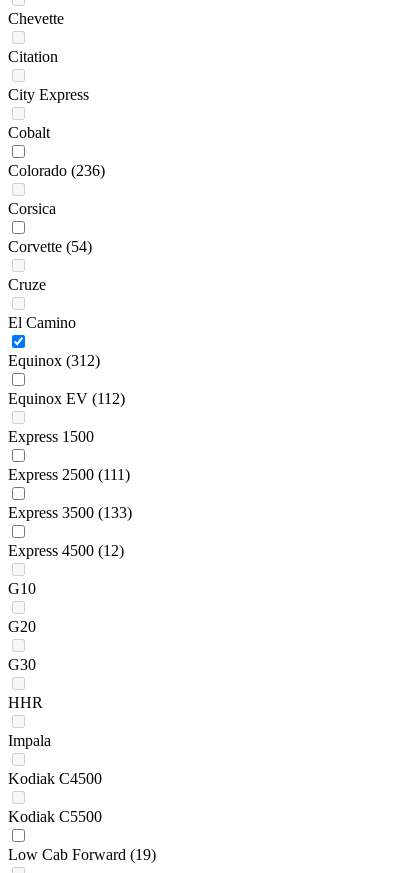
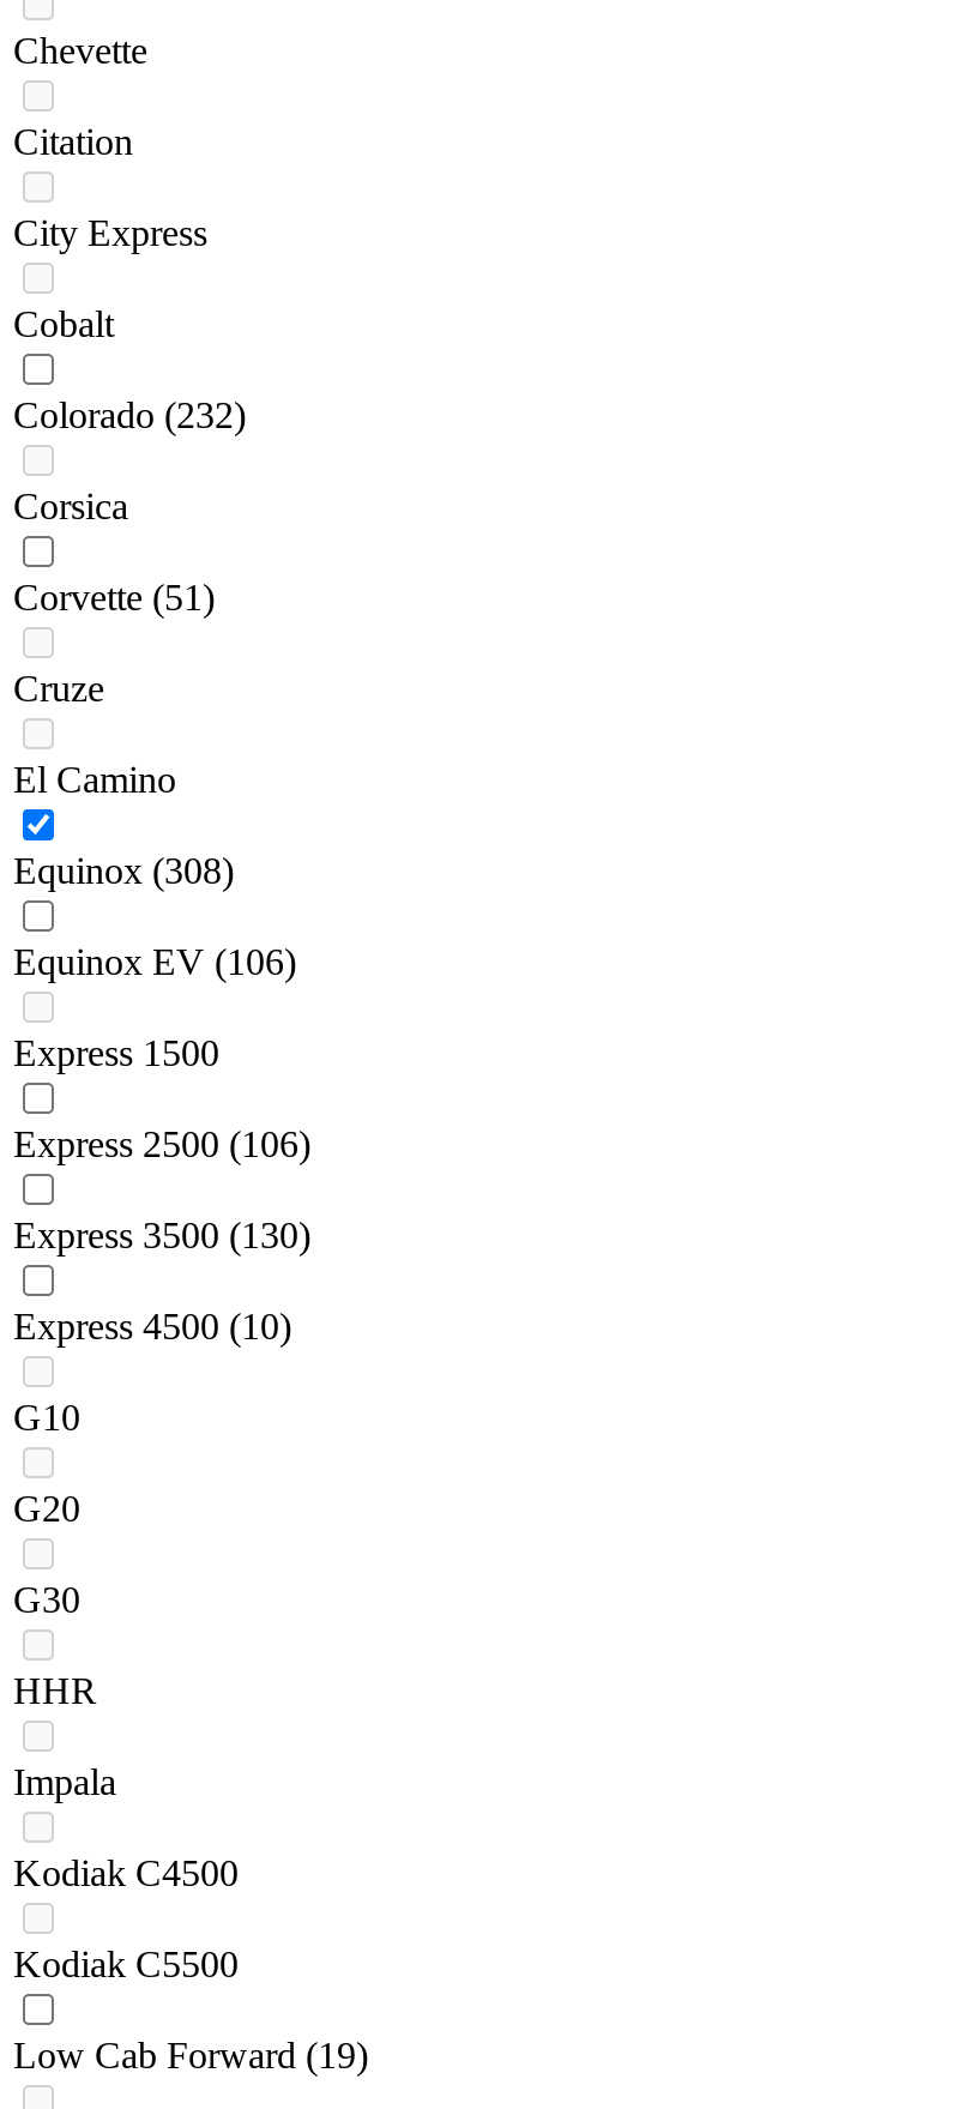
- Colorado (236)
+ Colorado (232)

- Corvette (54)
+ Corvette (51)

- Equinox (312)
+ Equinox (308)

- Equinox EV (112)
+ Equinox EV (106)

- Express 2500 (111)
+ Express 2500 (106)

- Express 3500 (133)
+ Express 3500 (130)

- Express 4500 (12)
+ Express 4500 (10)
